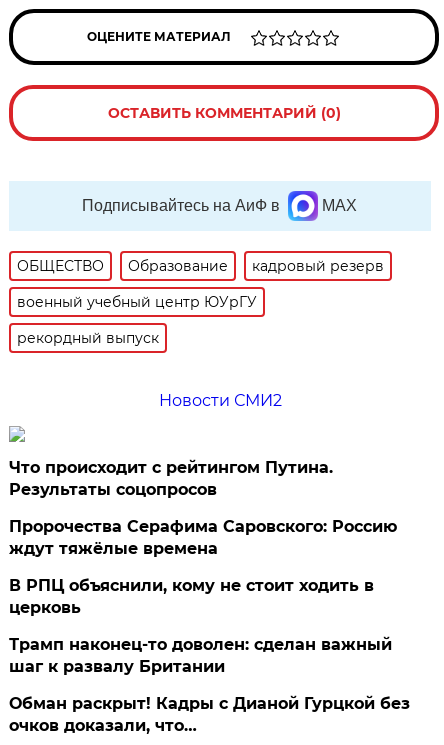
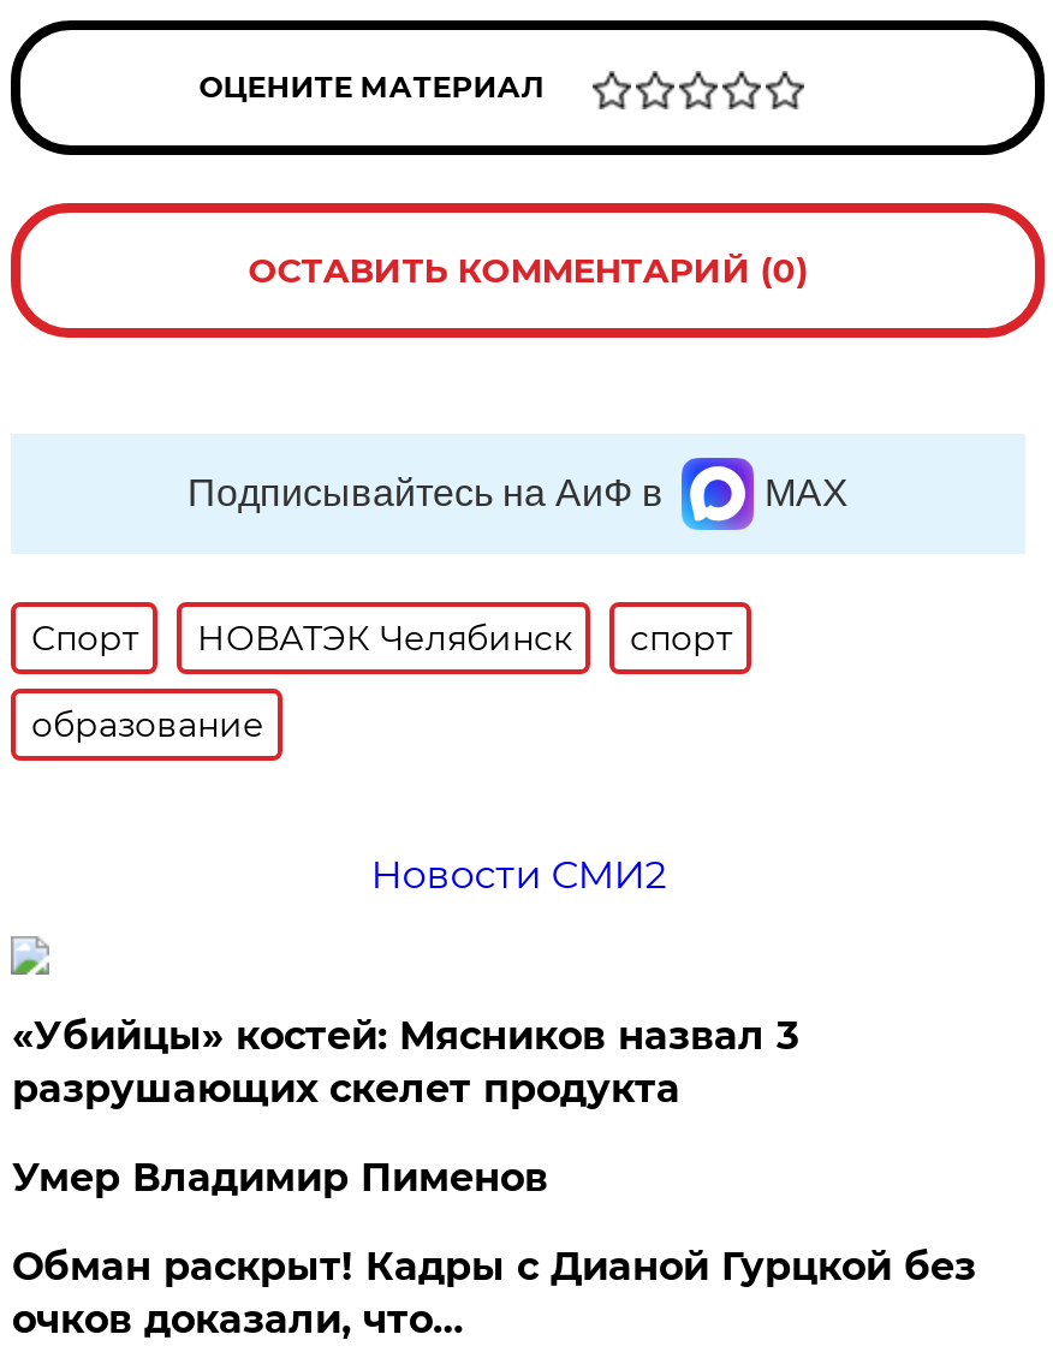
- ОБЩЕСТВО
- Образование
- кадровый резерв
- военный учебный центр ЮУрГУ
- рекордный выпуск
+ Спорт
+ НОВАТЭК Челябинск
+ спорт
+ образование

- Что происходит с рейтингом Путина.
- Результаты соцопросов
- Пророчества Серафима Саровского: Россию
- ждут тяжёлые времена
- В РПЦ объяснили, кому не стоит ходить в
- церковь
- Трамп наконец-то доволен: сделан важный
- шаг к развалу Британии
+ «Убийцы» костей: Мясников назвал 3
+ разрушающих скелет продукта
+ Умер Владимир Пименов
